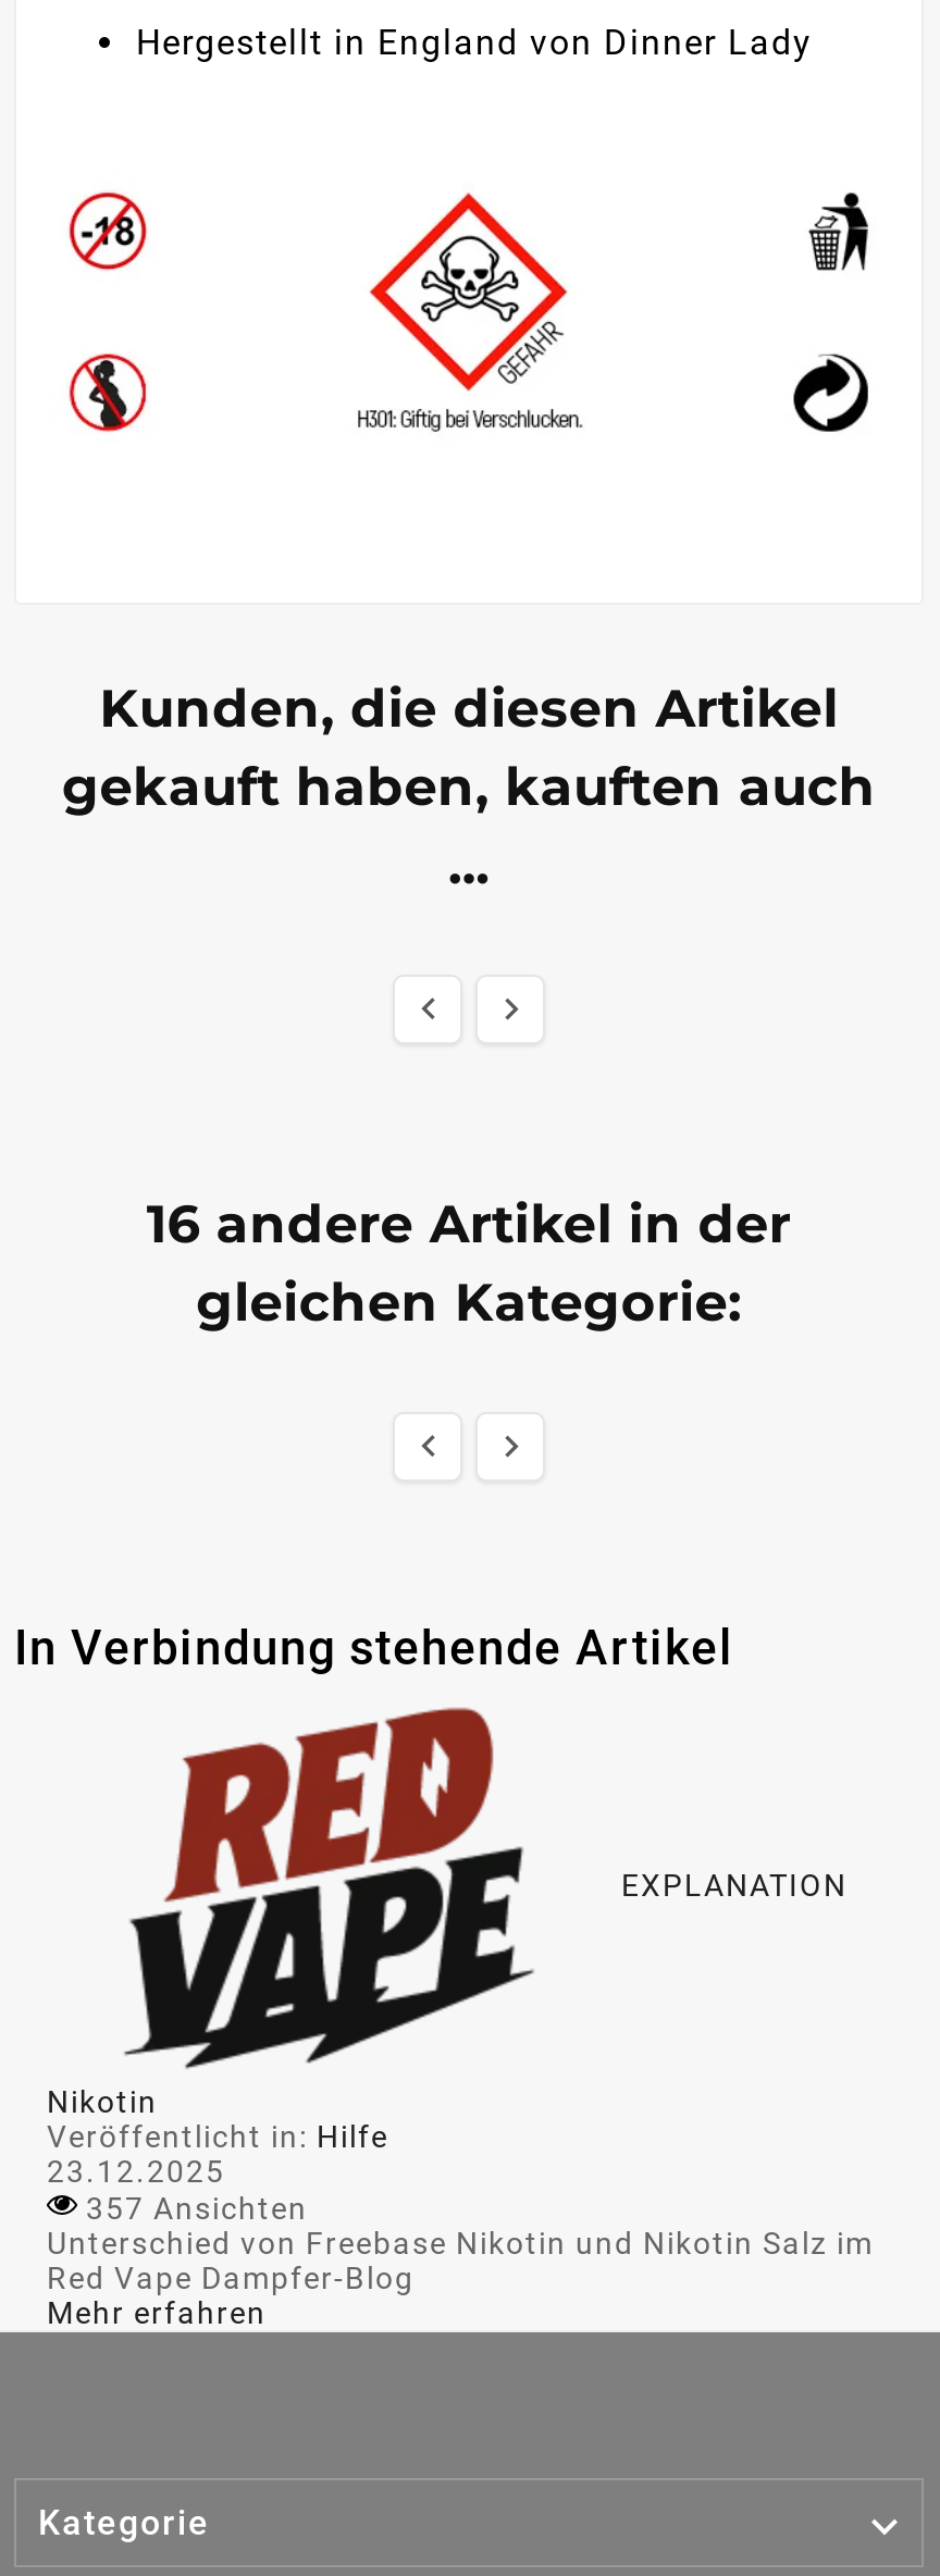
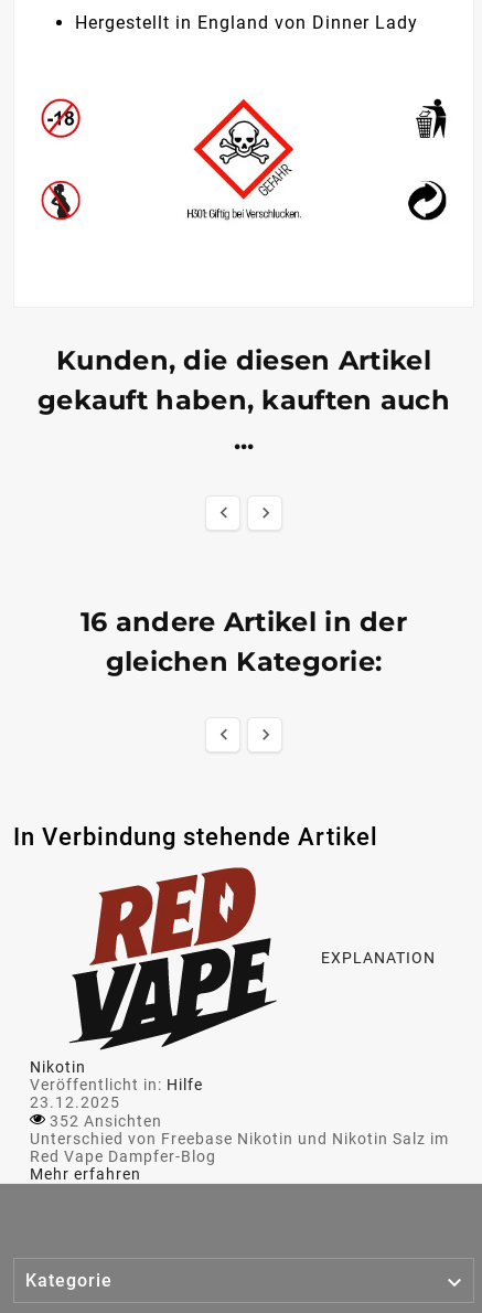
- 357 Ansichten
+ 352 Ansichten
